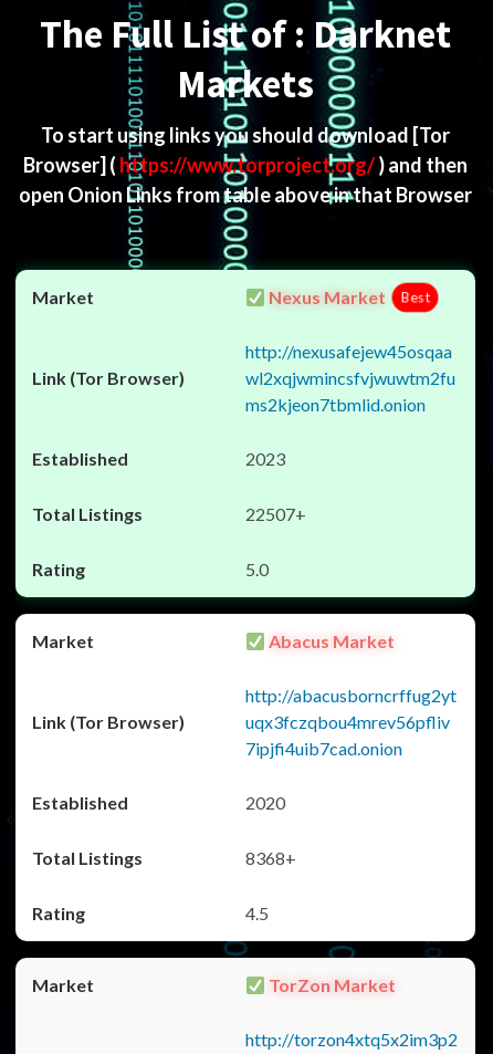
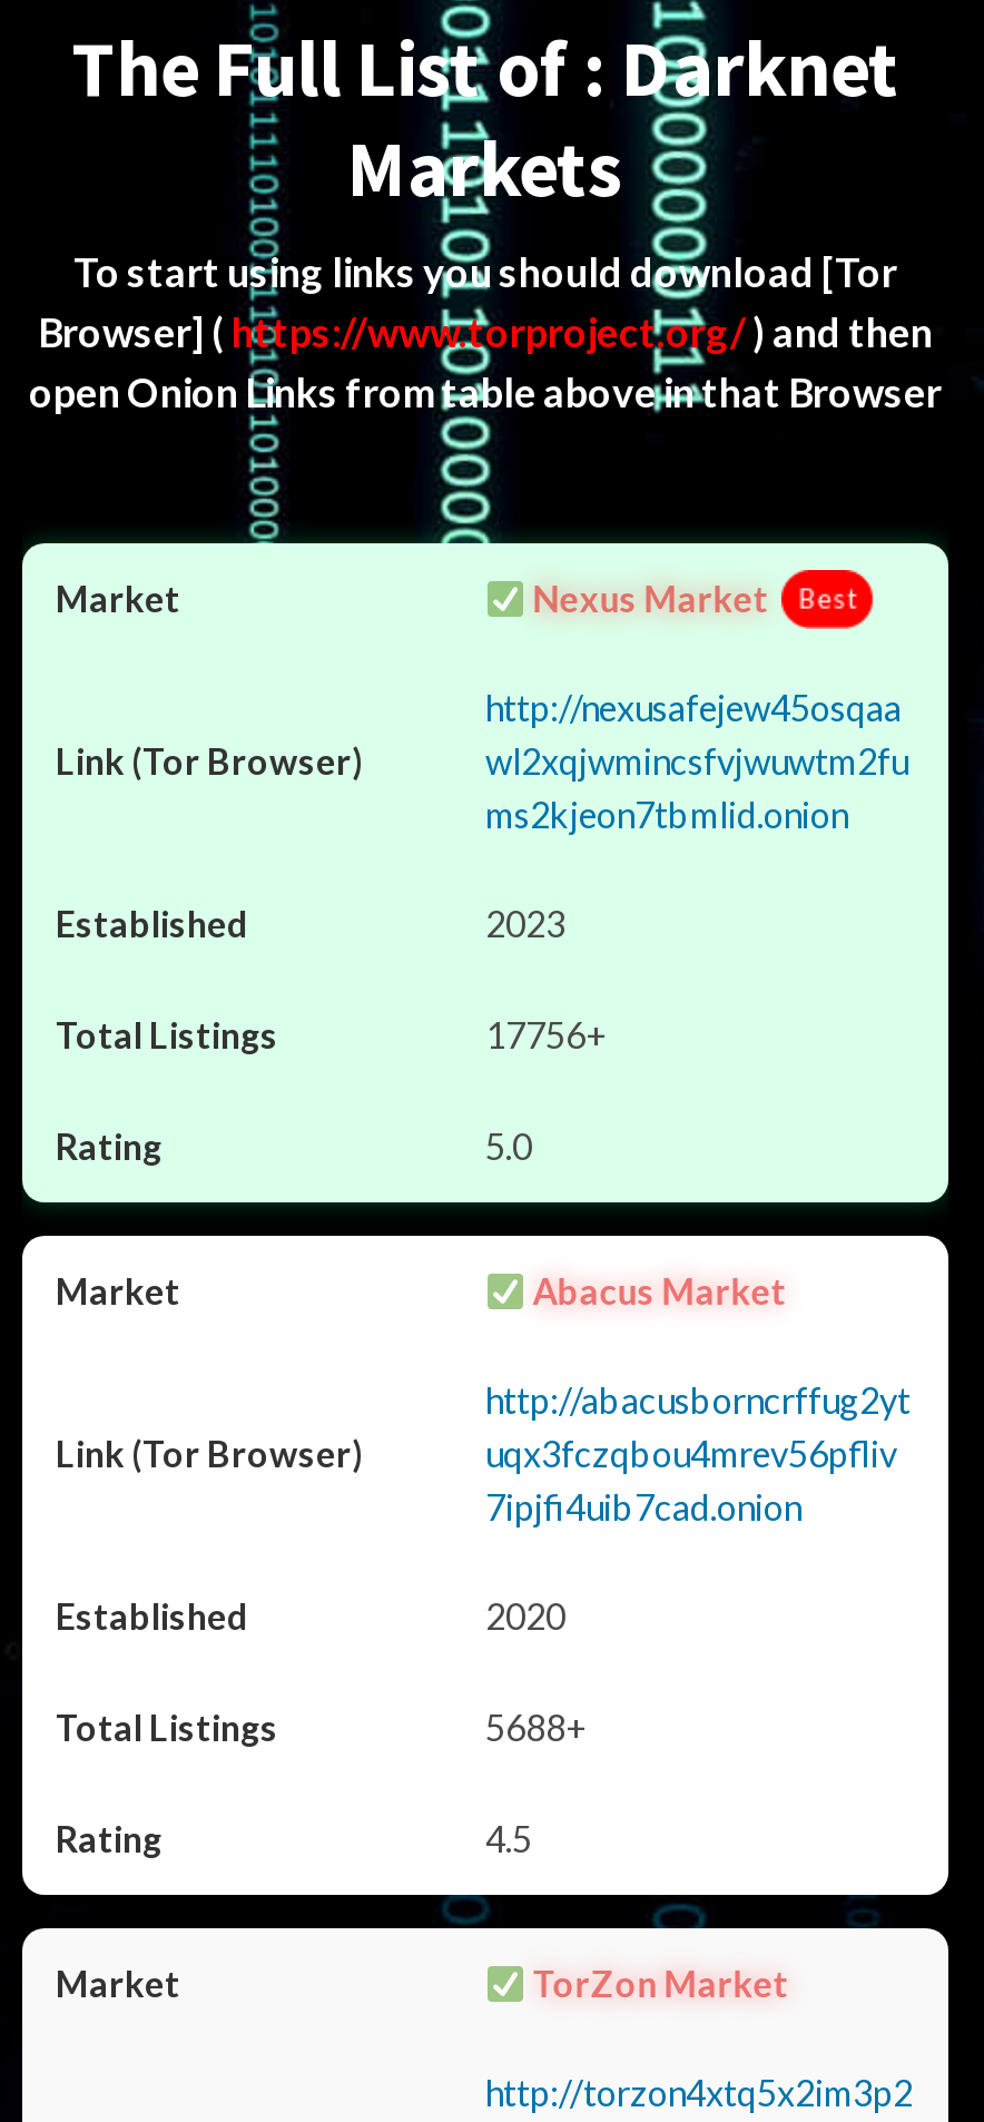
- 22507+
+ 17756+

- 8368+
+ 5688+
